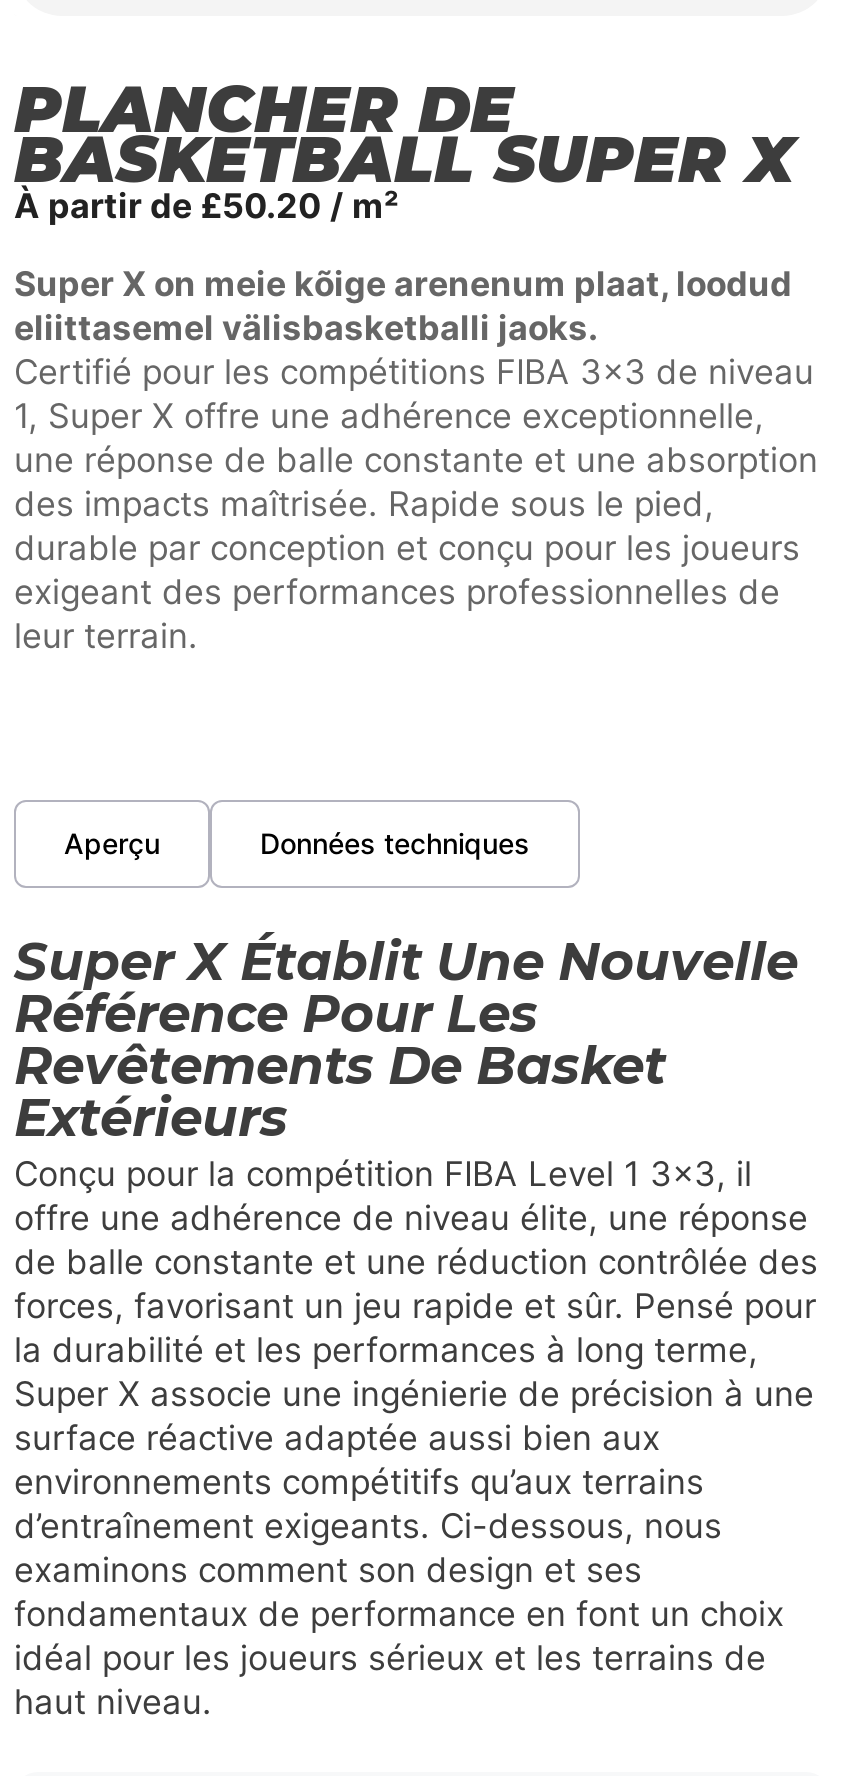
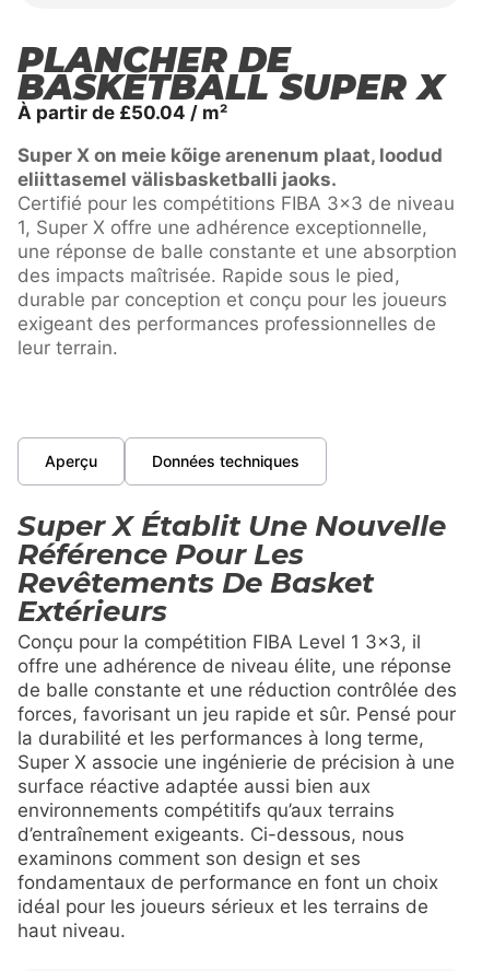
- À partir de £50.20 / m²
+ À partir de £50.04 / m²
